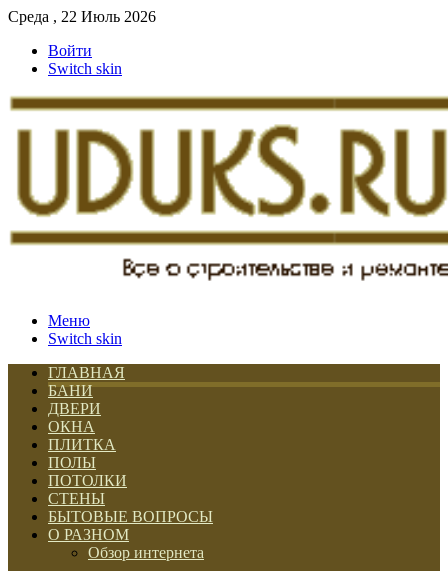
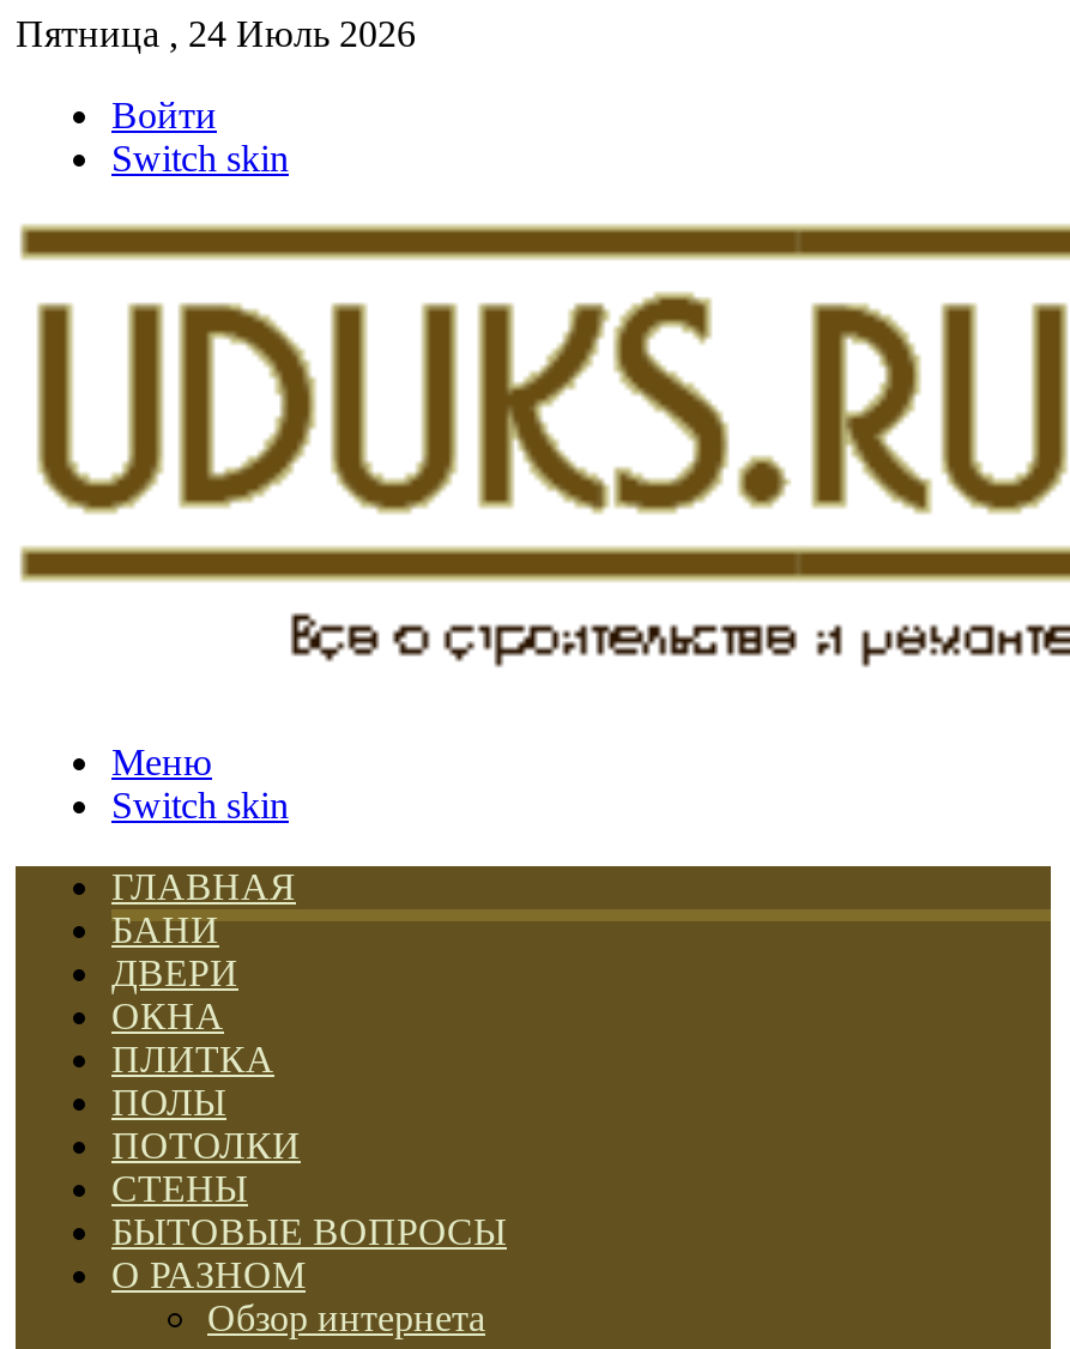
- Среда , 22 Июль 2026
+ Пятница , 24 Июль 2026
